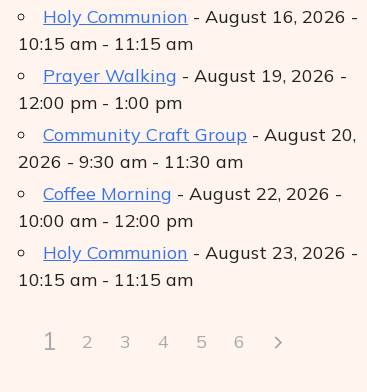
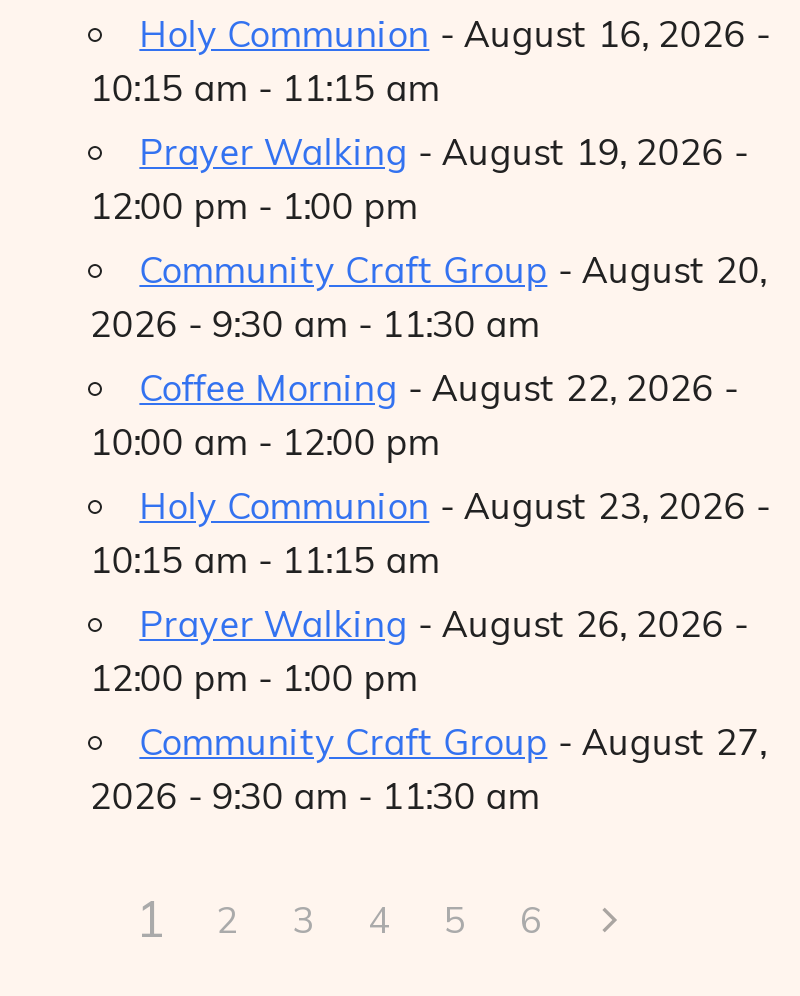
+ Prayer Walking - August 26, 2026 -
+ 12:00 pm - 1:00 pm
+ Community Craft Group - August 27,
+ 2026 - 9:30 am - 11:30 am
